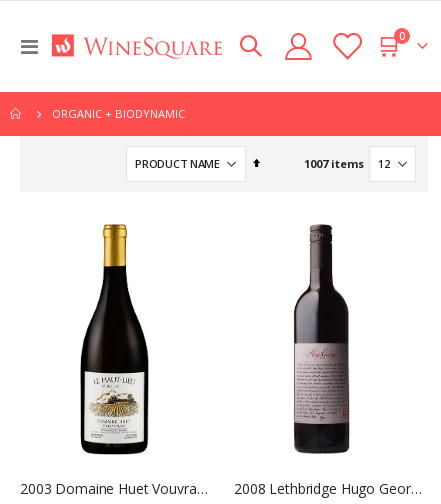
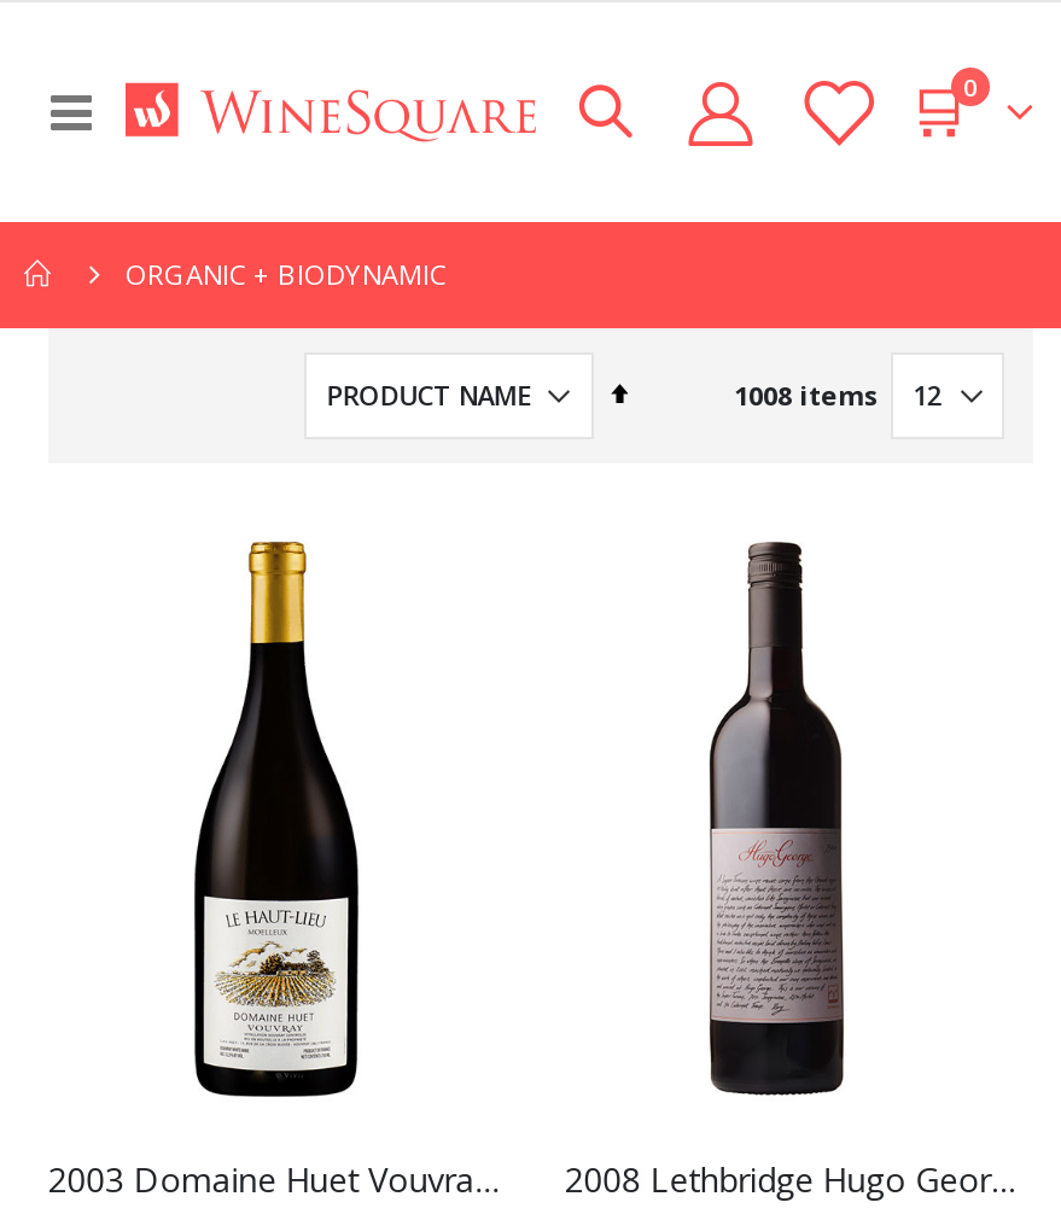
- 1007 items
+ 1008 items
